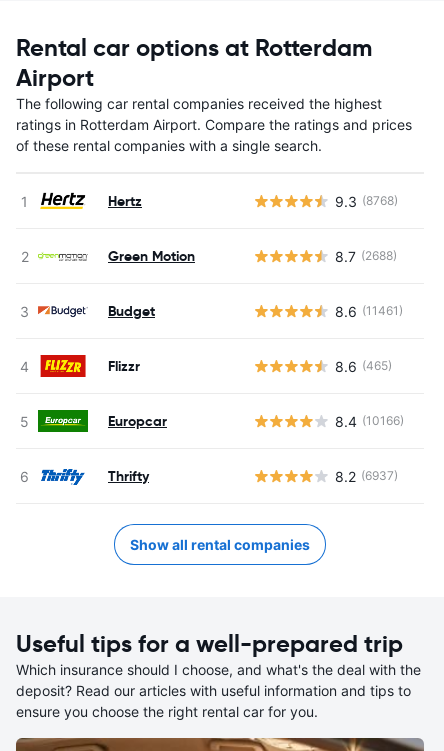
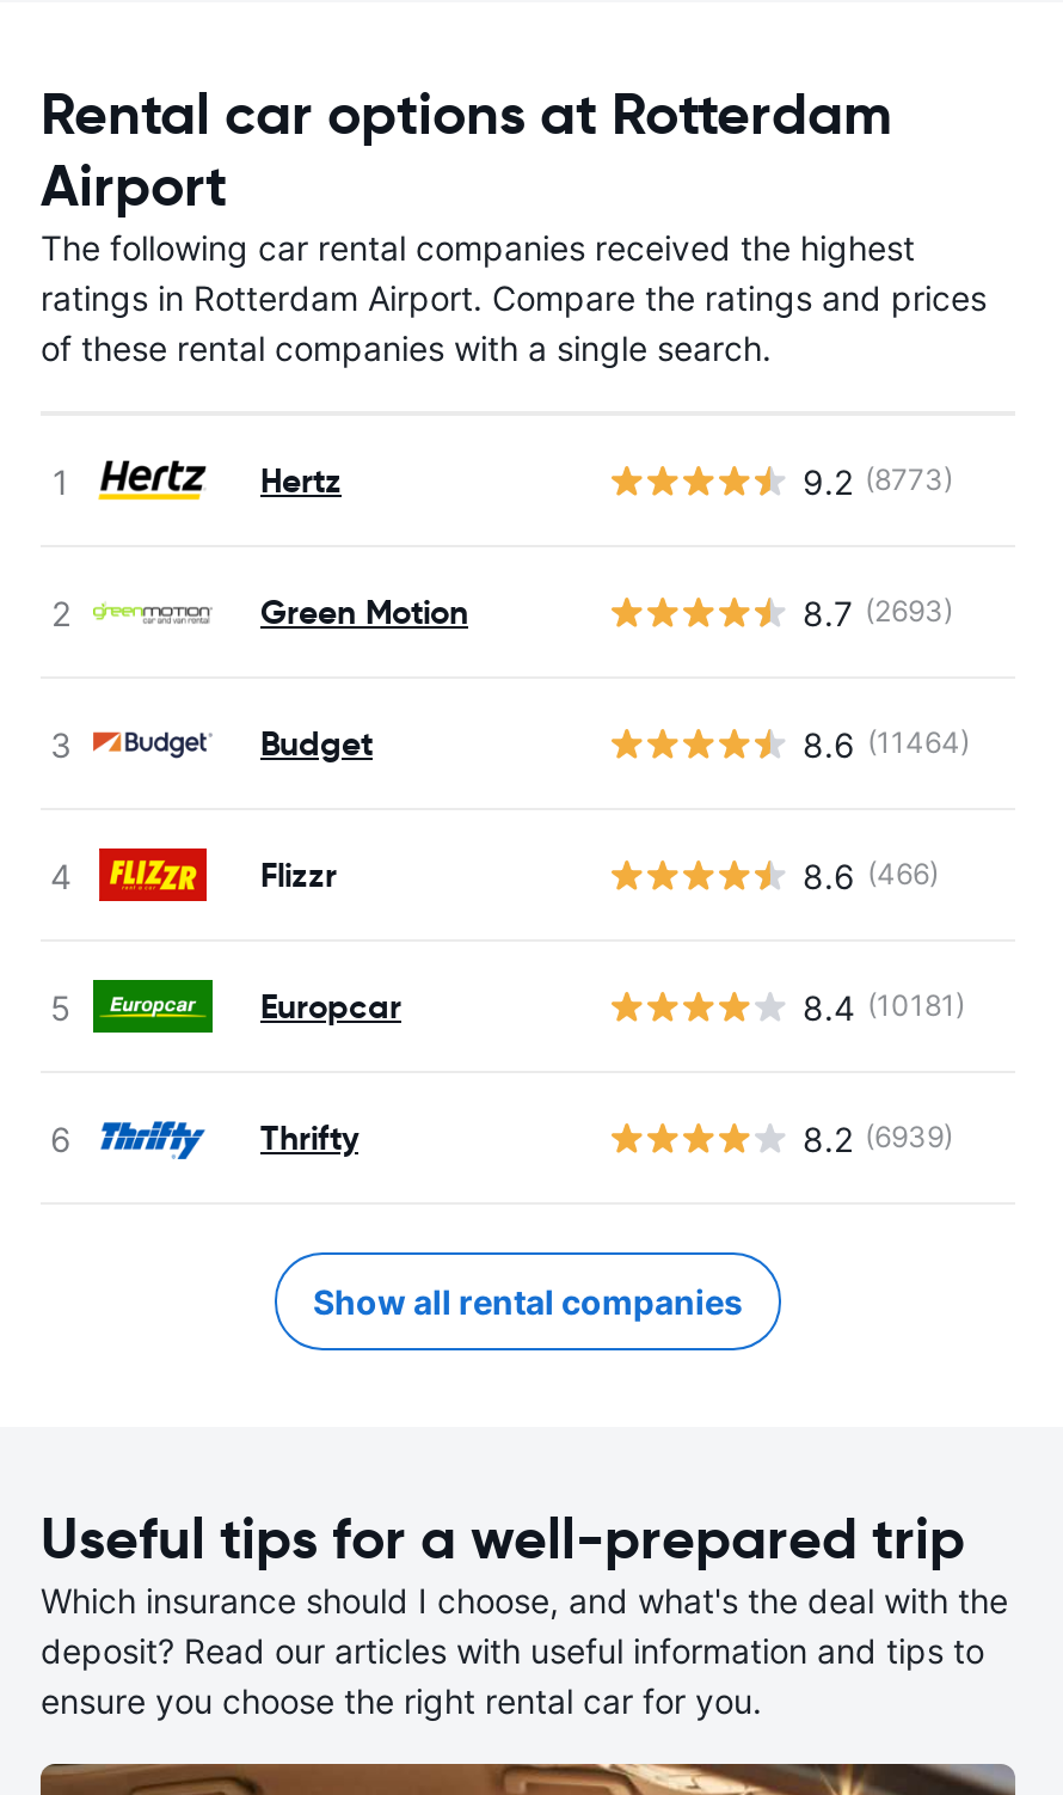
- 9.3 (8768)
+ 9.2 (8773)

- 8.7 (2688)
+ 8.7 (2693)

- 8.6 (11461)
+ 8.6 (11464)

- 8.6 (465)
+ 8.6 (466)

- 8.4 (10166)
+ 8.4 (10181)

- 8.2 (6937)
+ 8.2 (6939)
